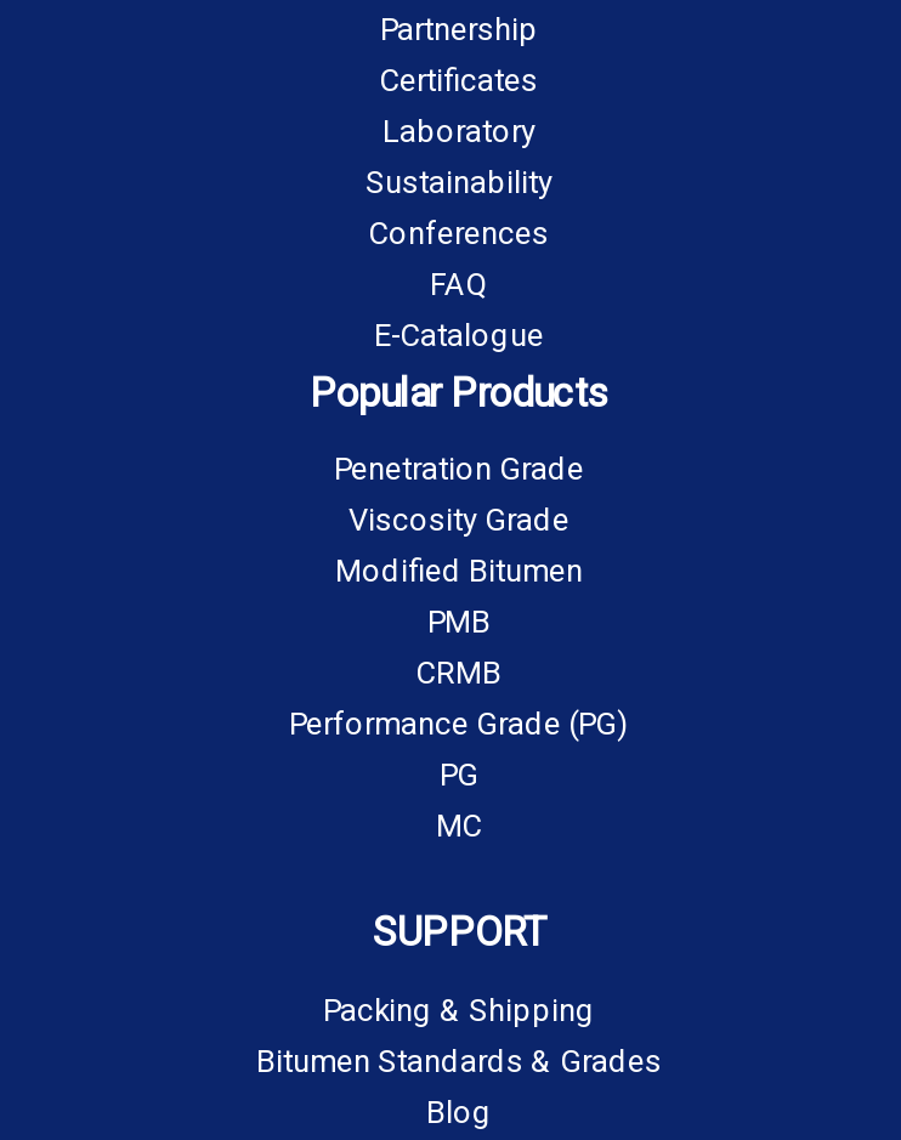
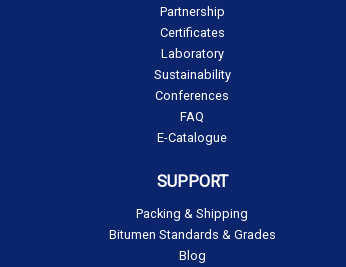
- Popular Products
- Penetration Grade
- Viscosity Grade
- Modified Bitumen
- PMB
- CRMB
- Performance Grade (PG)
- PG
- MC
